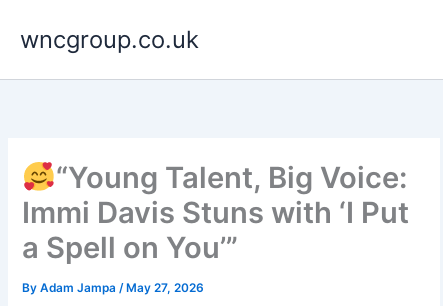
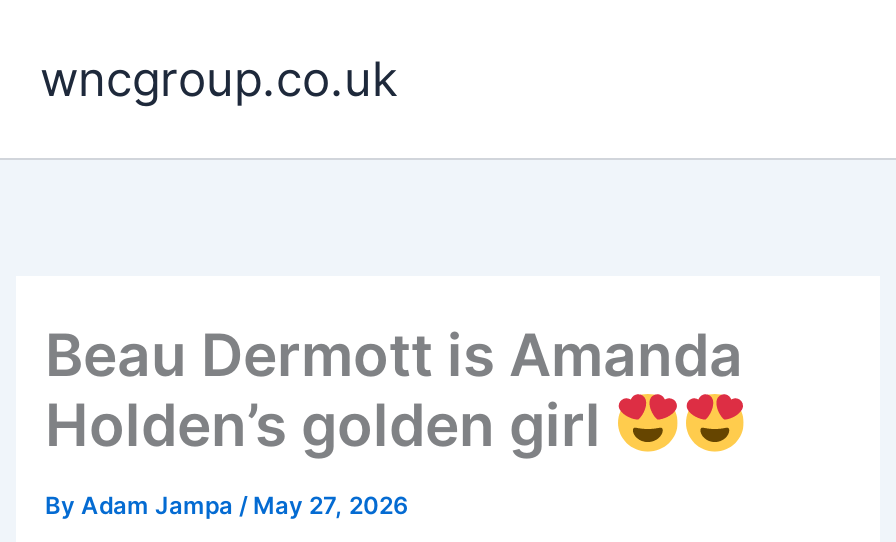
- “Young Talent, Big Voice:
- Immi Davis Stuns with ‘I Put
- a Spell on You’”
+ Beau Dermott is Amanda
+ Holden’s golden girl
